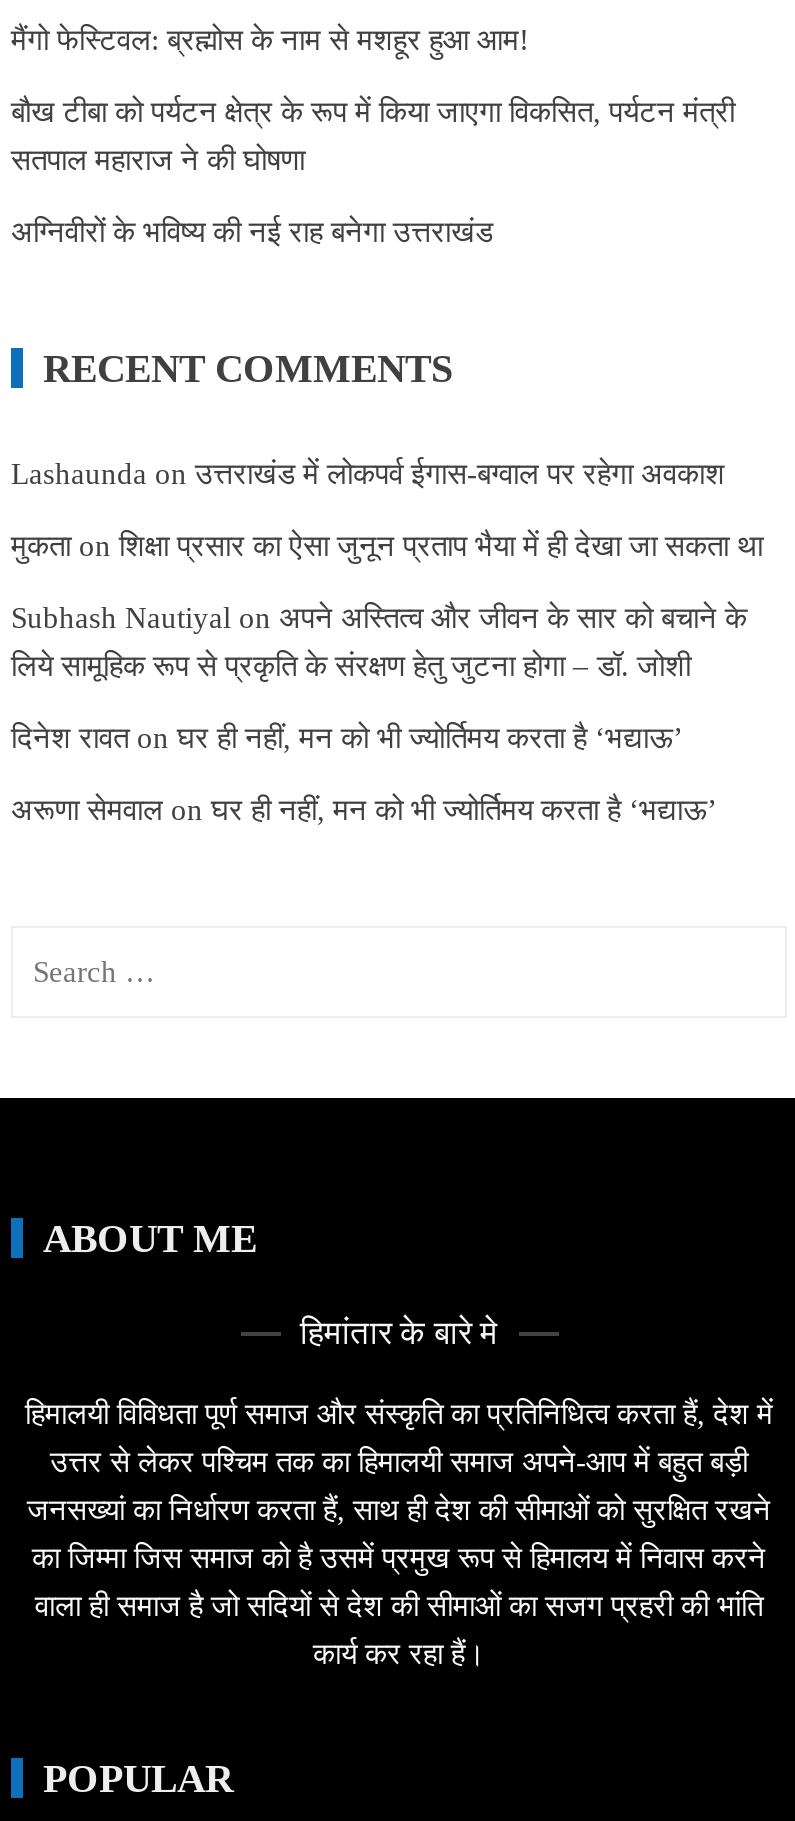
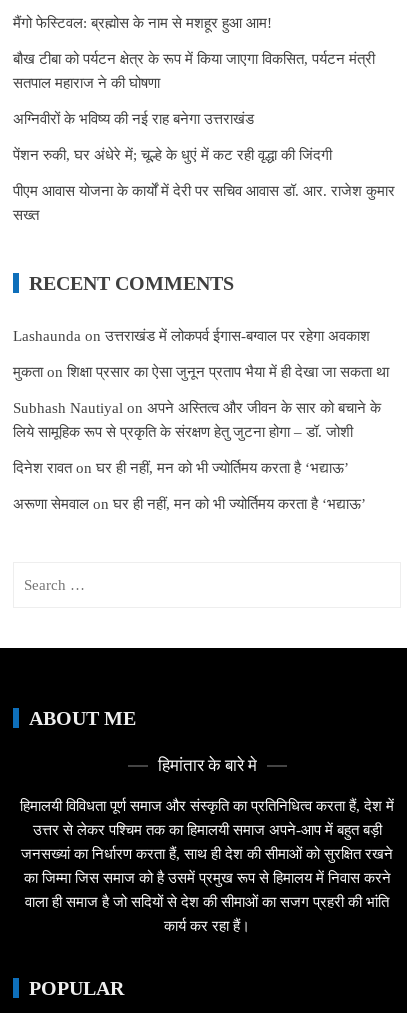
+ पेंशन रुकी, घर अंधेरे में; चूल्हे के धुएं में कट रही वृद्धा की जिंदगी
+ पीएम आवास योजना के कार्यों में देरी पर सचिव आवास डॉ. आर. राजेश कुमार
+ सख्त
